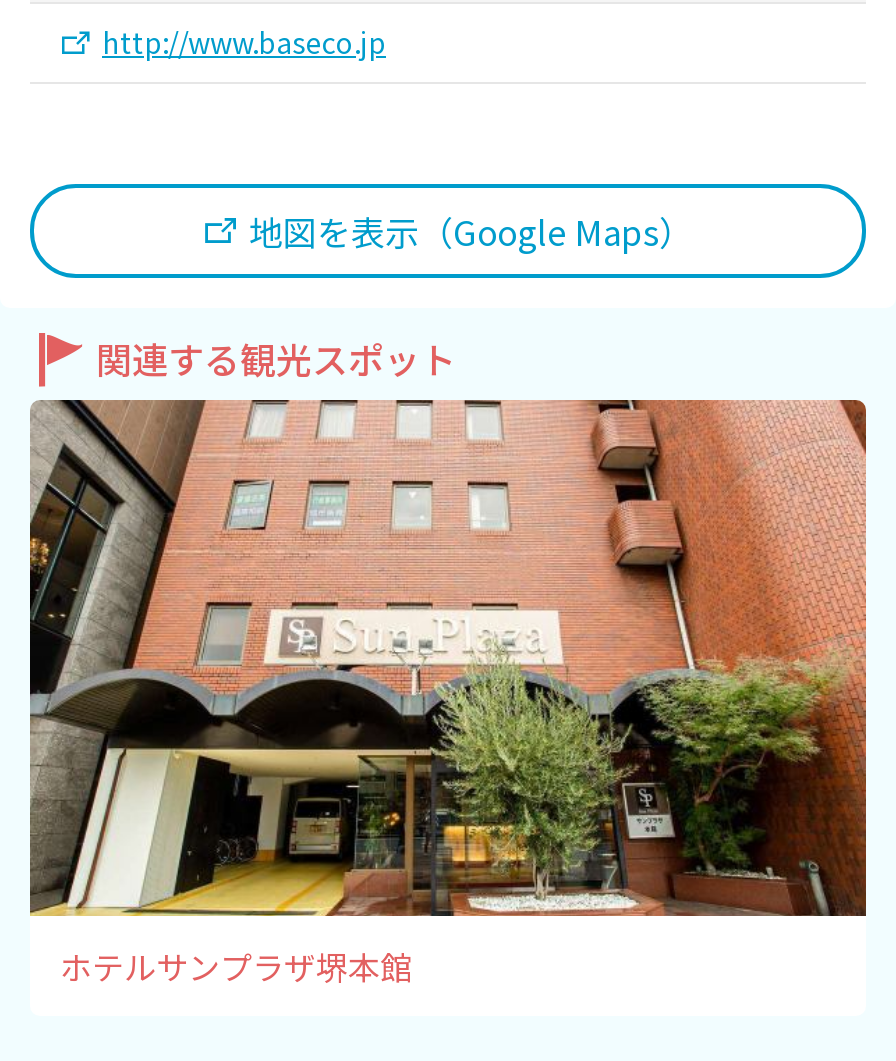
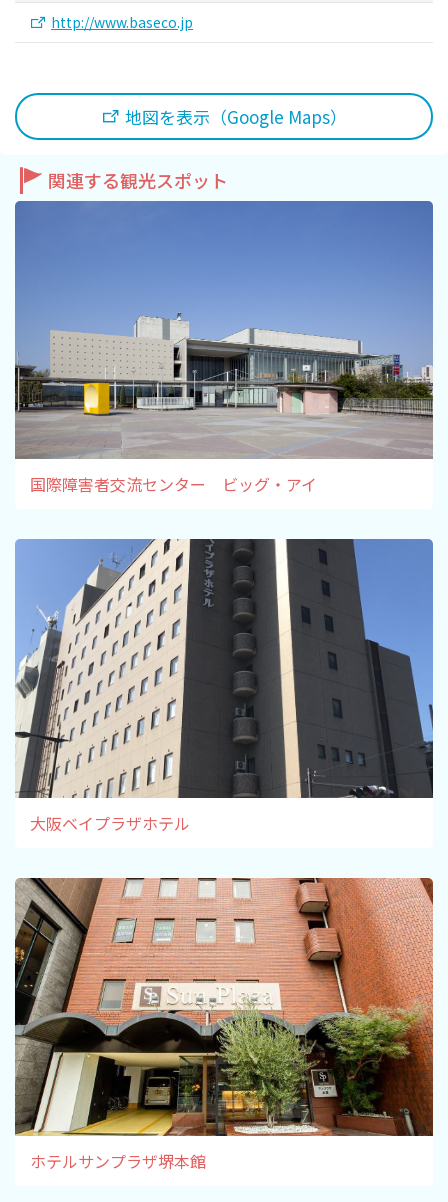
+ [image]
+ 国際障害者交流センター ビッグ・アイ

+ [image]
+ 大阪ベイプラザホテル
